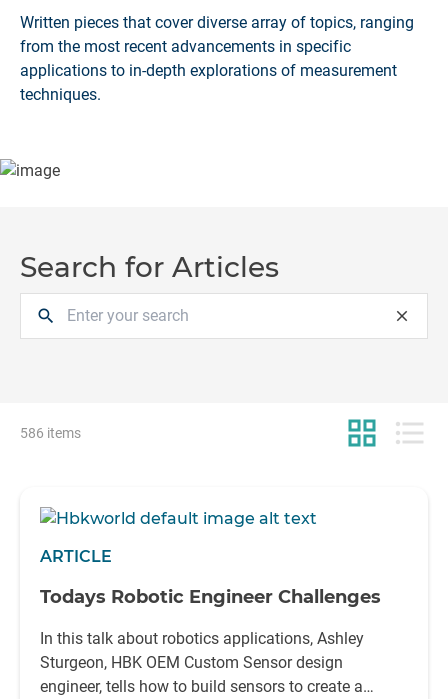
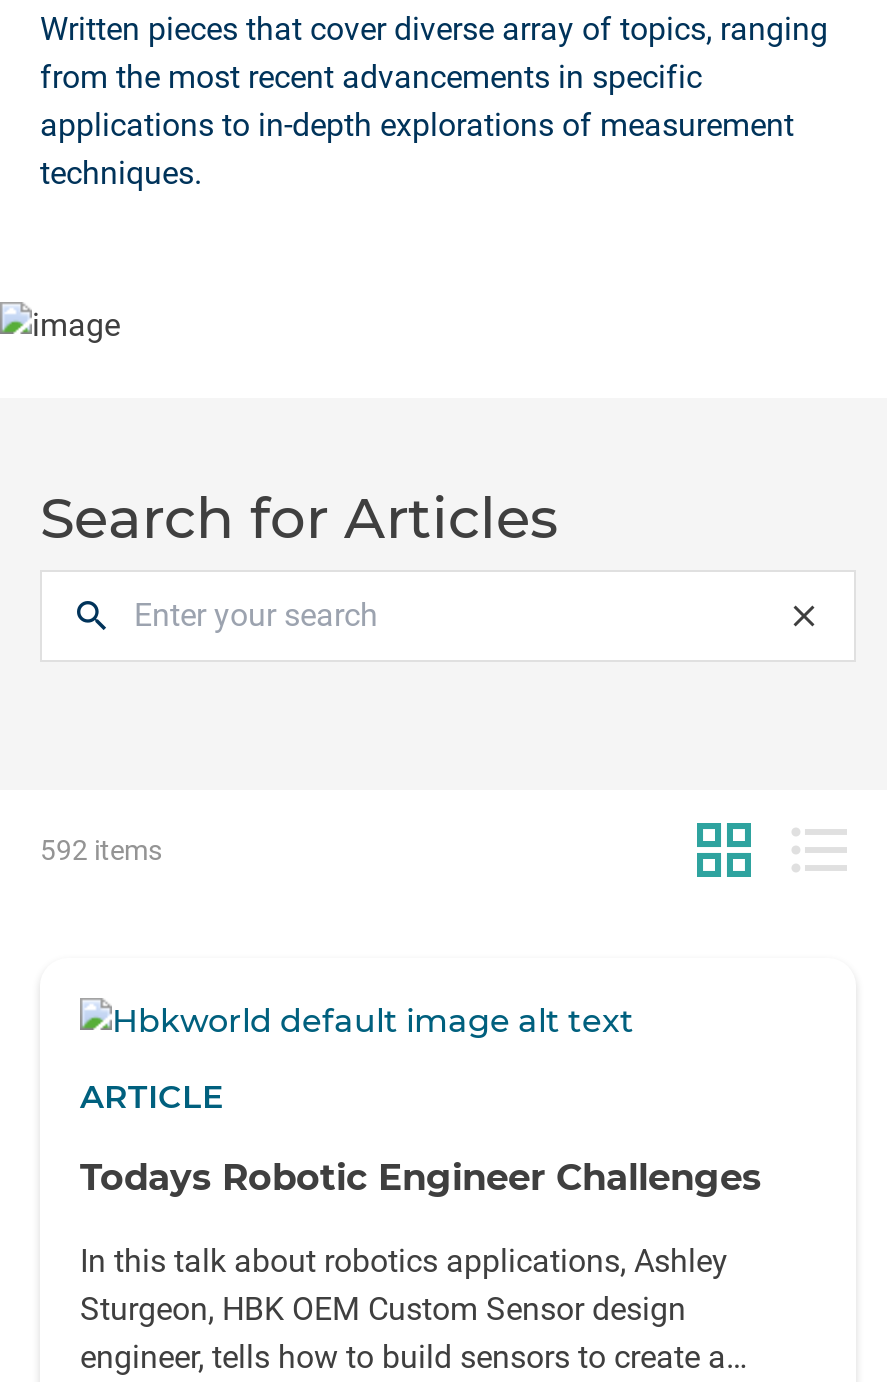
- 586 items
+ 592 items
